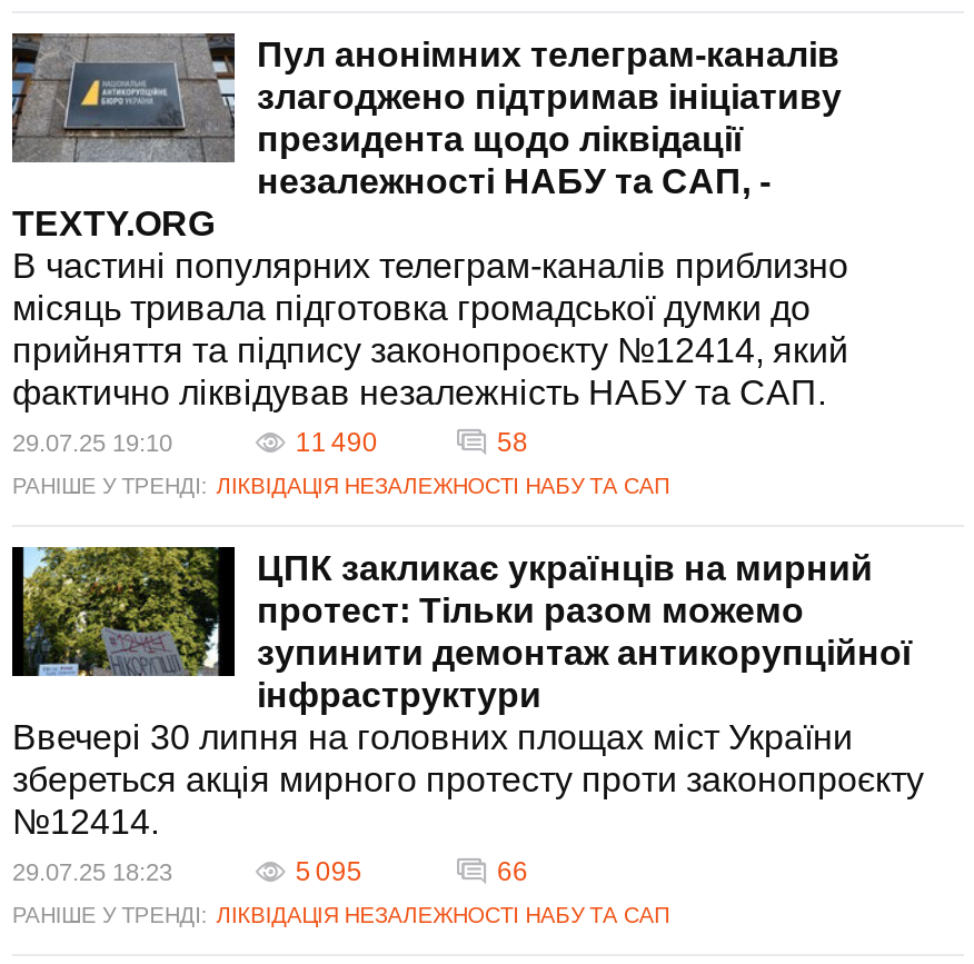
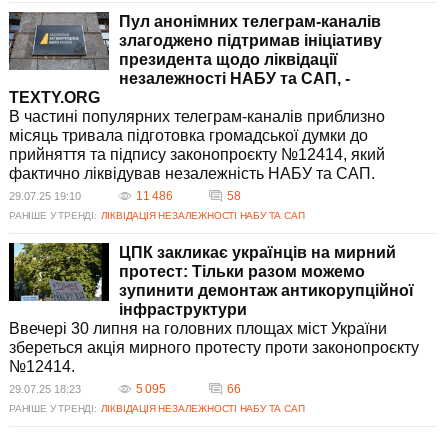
- 11 490
+ 11 486
